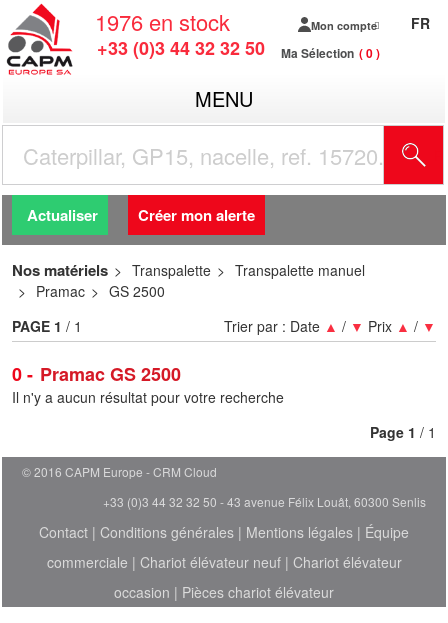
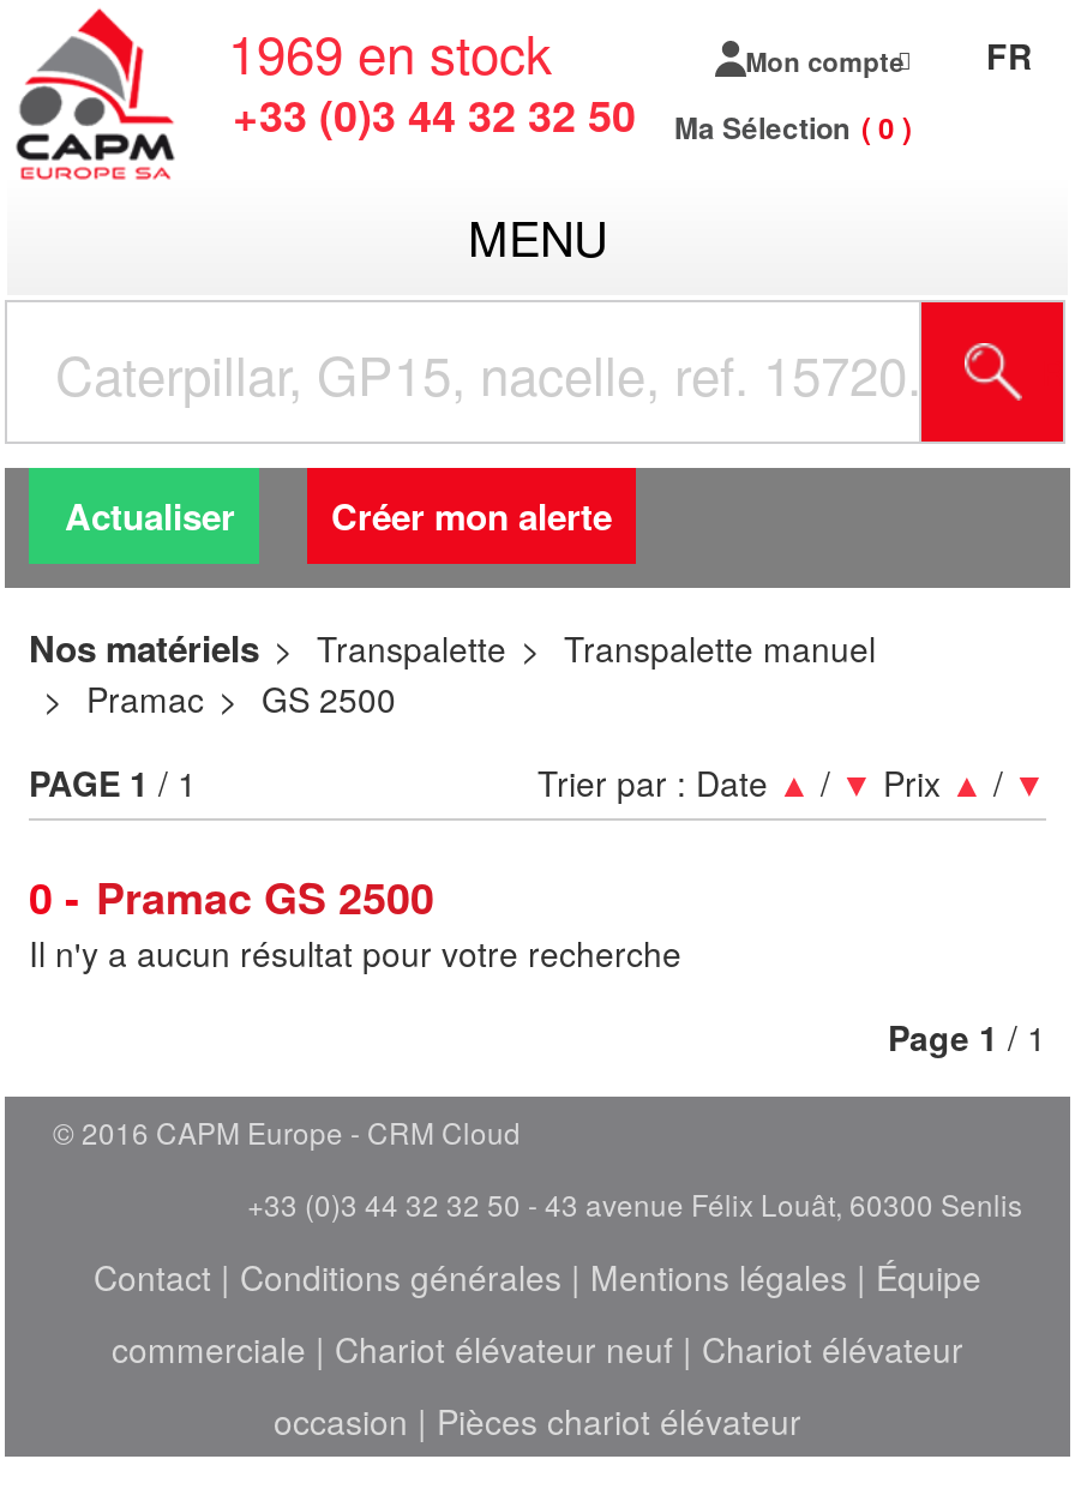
- 1976 en stock
+ 1969 en stock
